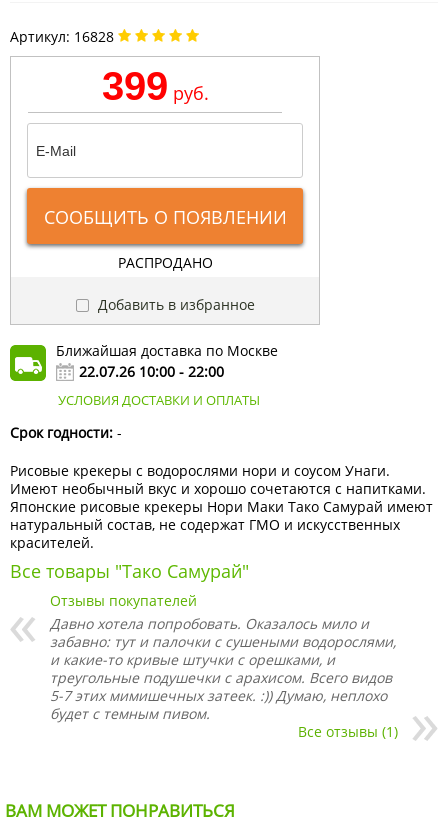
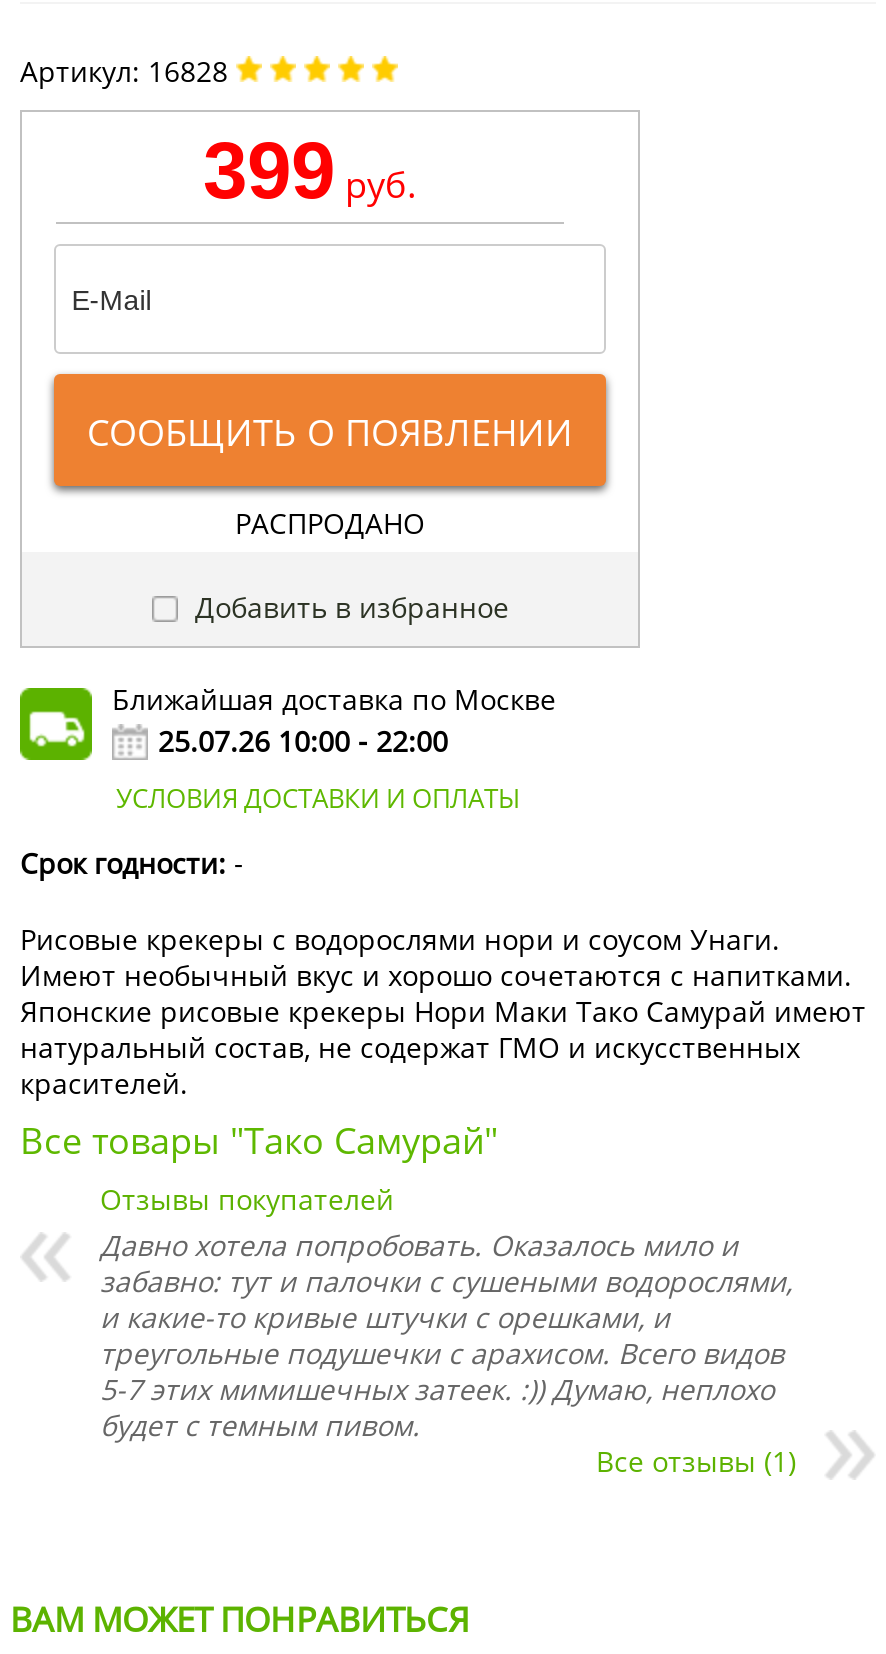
- 22.07.26 10:00 - 22:00
+ 25.07.26 10:00 - 22:00
